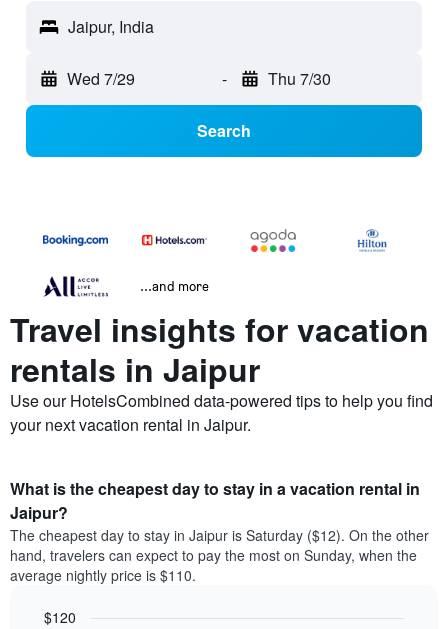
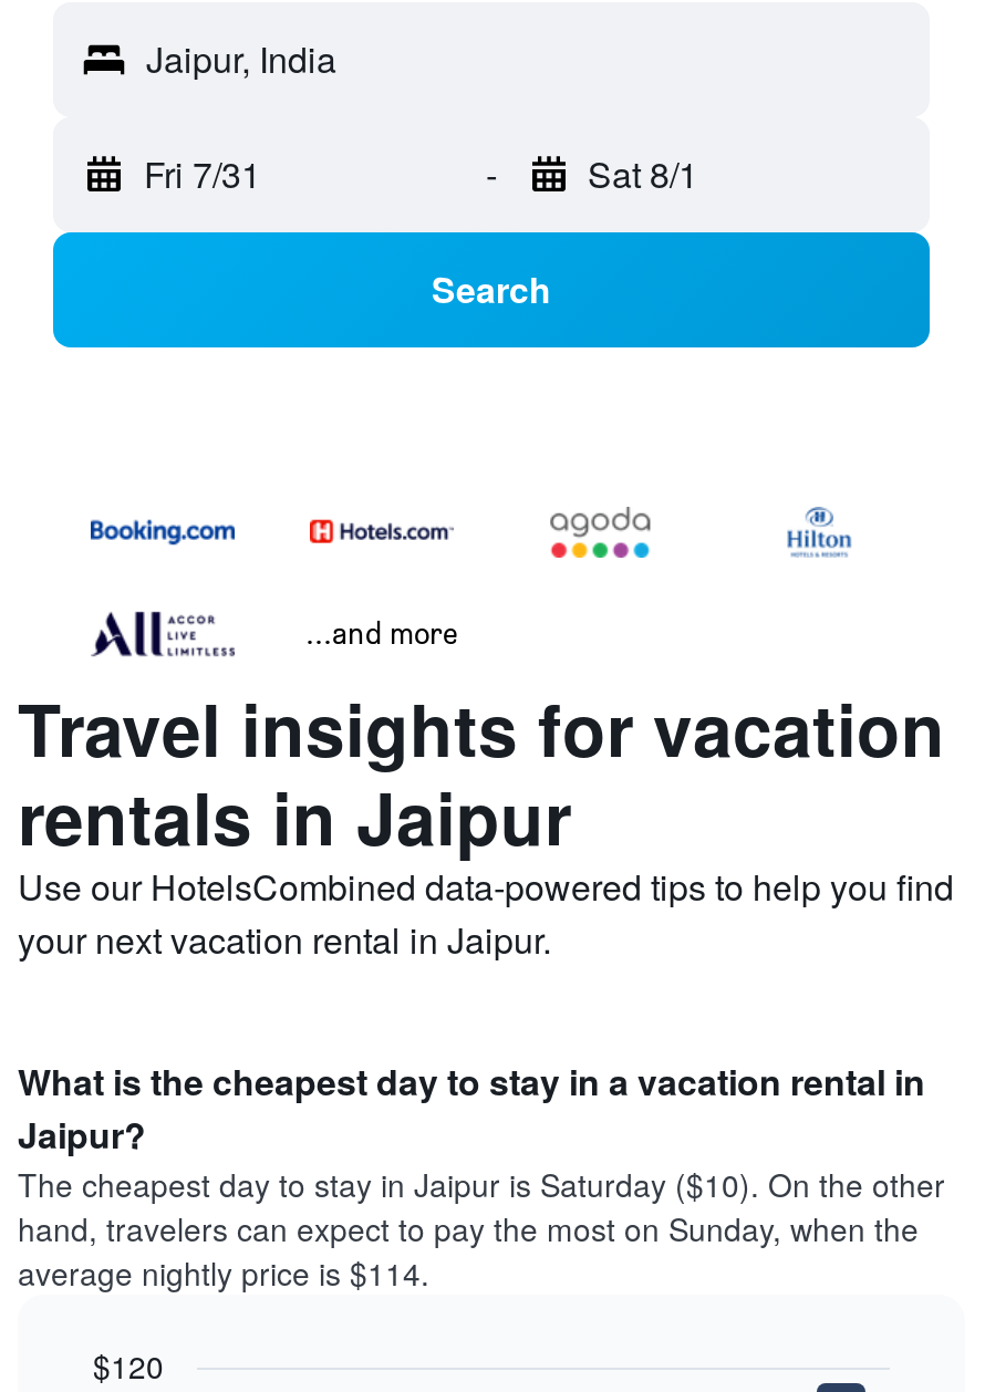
- Wed 7/29
+ Fri 7/31

- Thu 7/30
+ Sat 8/1

- The cheapest day to stay in Jaipur is Saturday ($12). On the other
+ The cheapest day to stay in Jaipur is Saturday ($10). On the other

- average nightly price is $110.
+ average nightly price is $114.
